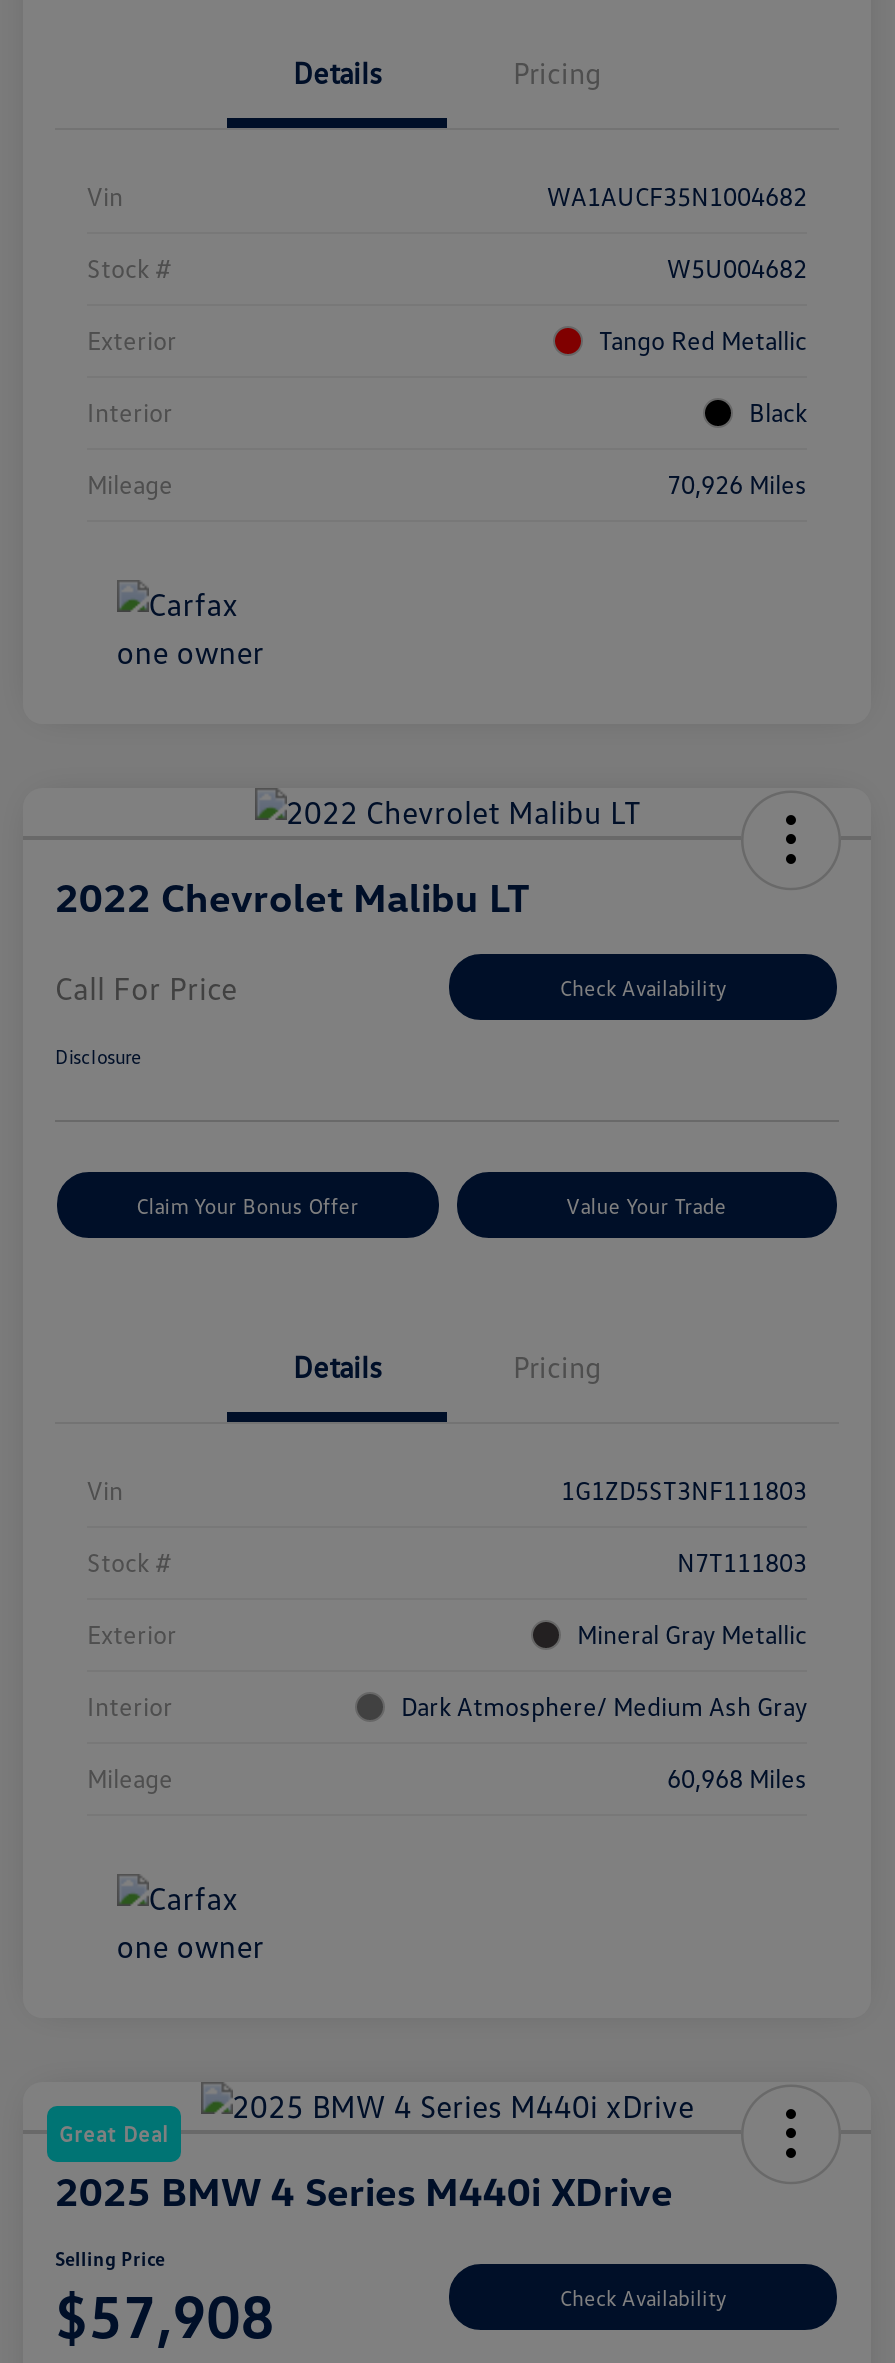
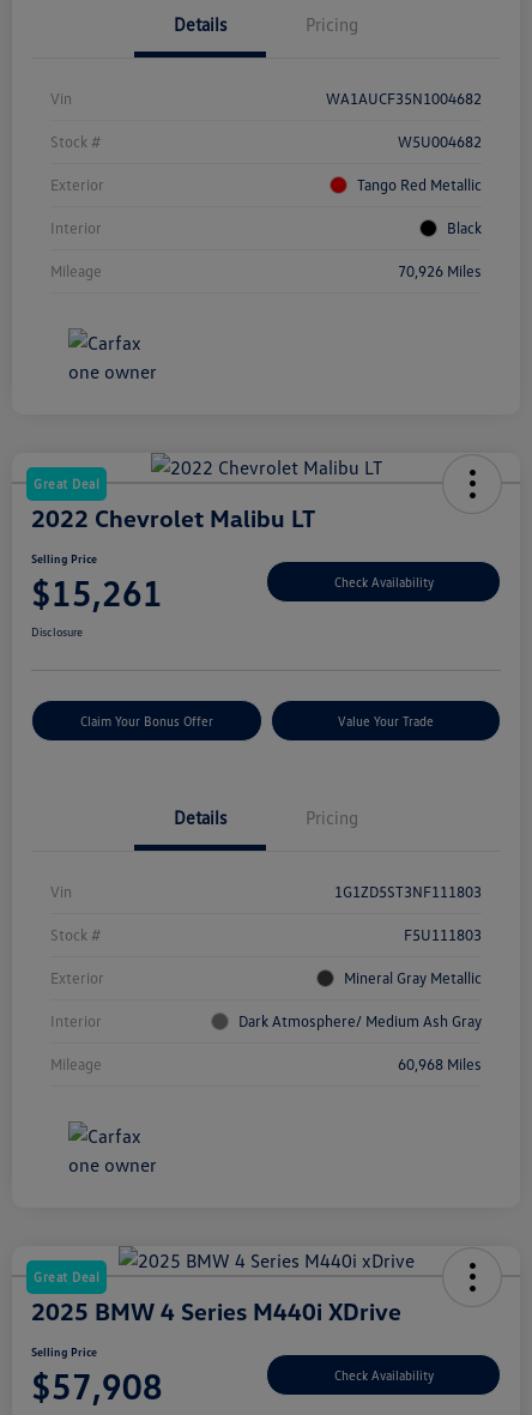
+ Great Deal

- Call For Price
+ Selling Price
+ $15,261

- N7T111803
+ F5U111803
